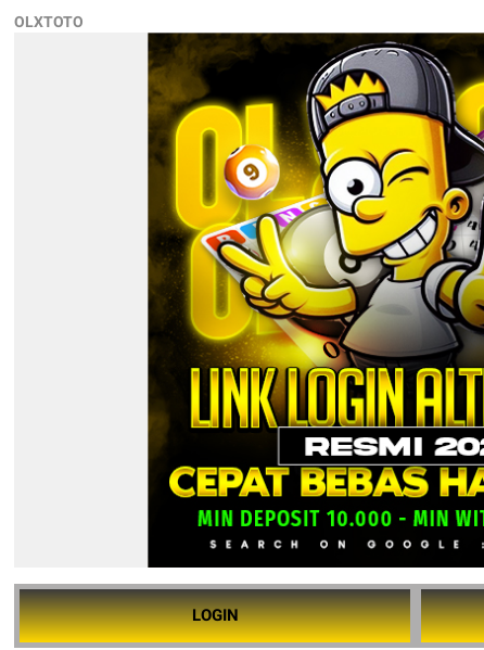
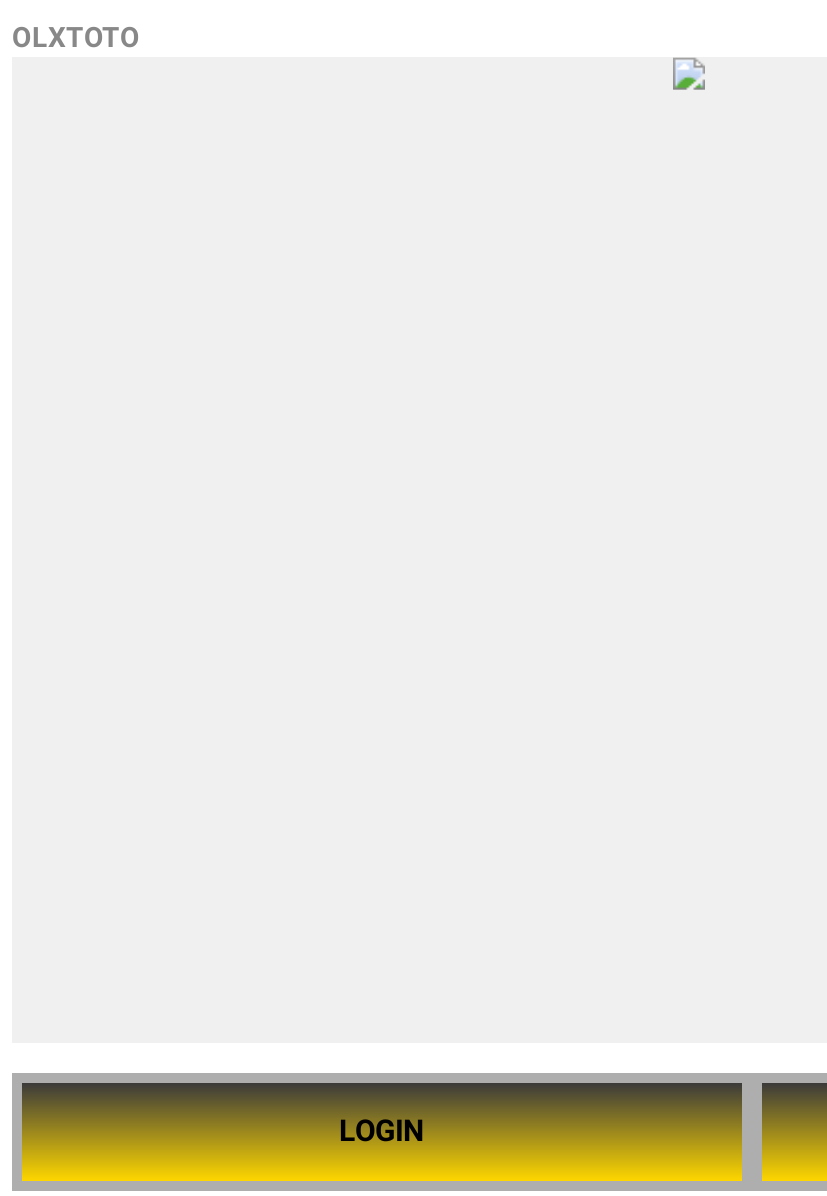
- [image]
